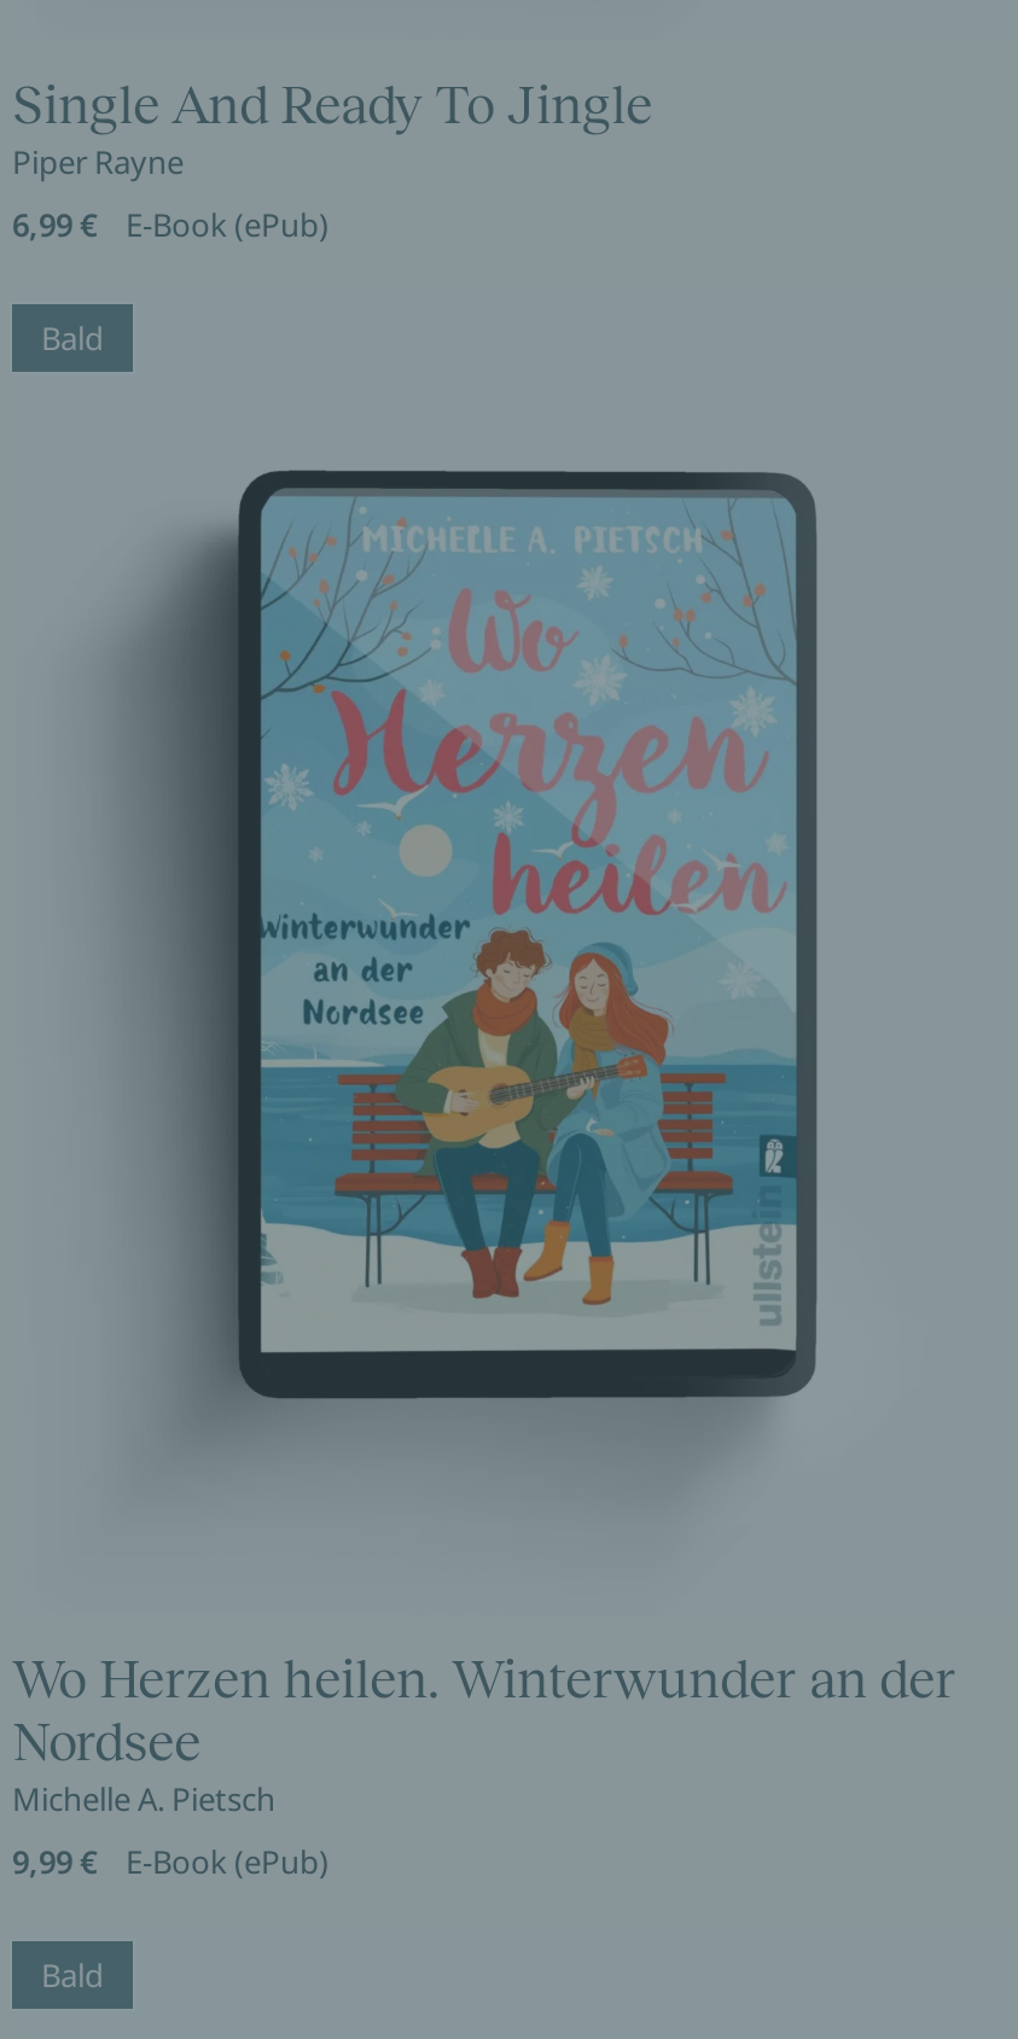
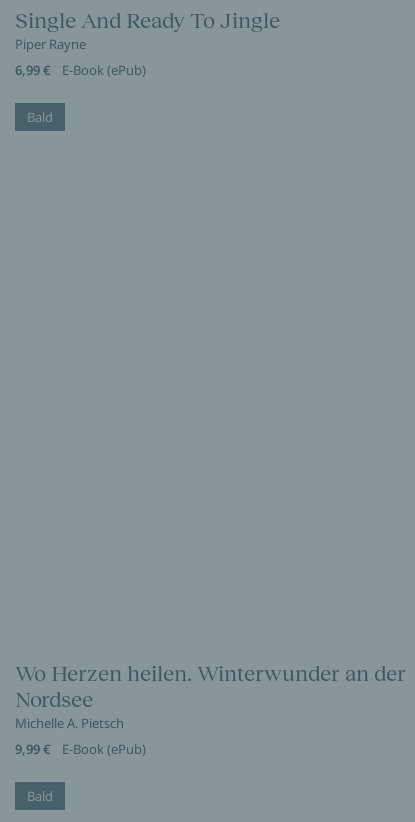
- [image]
